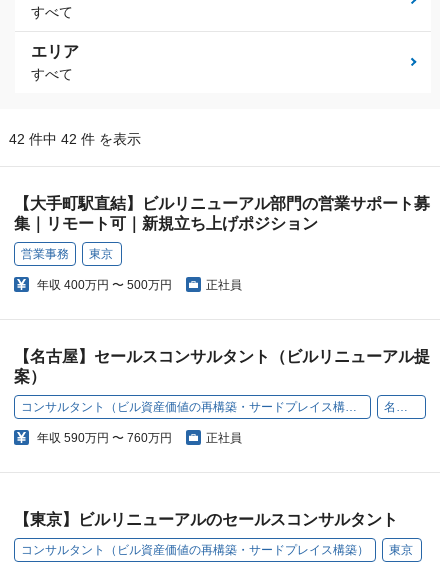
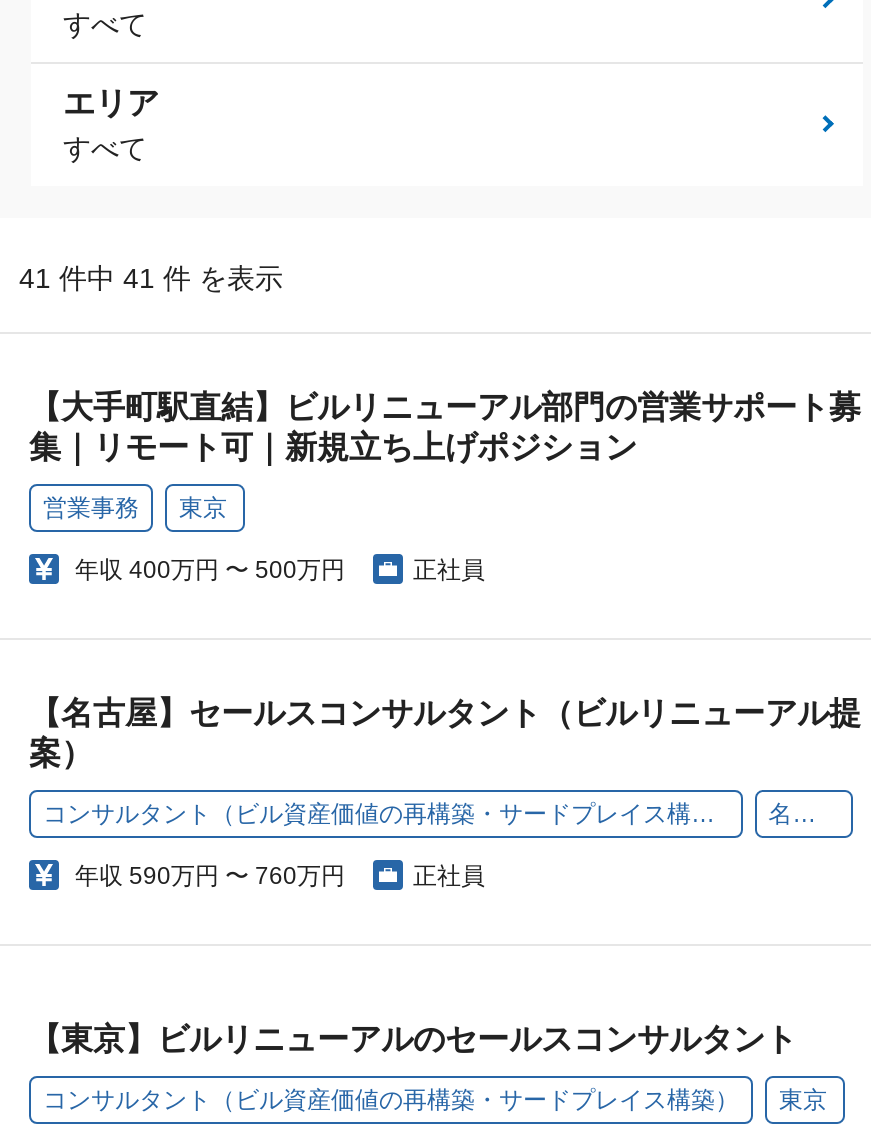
- 42 件中 42 件 を表示
+ 41 件中 41 件 を表示
